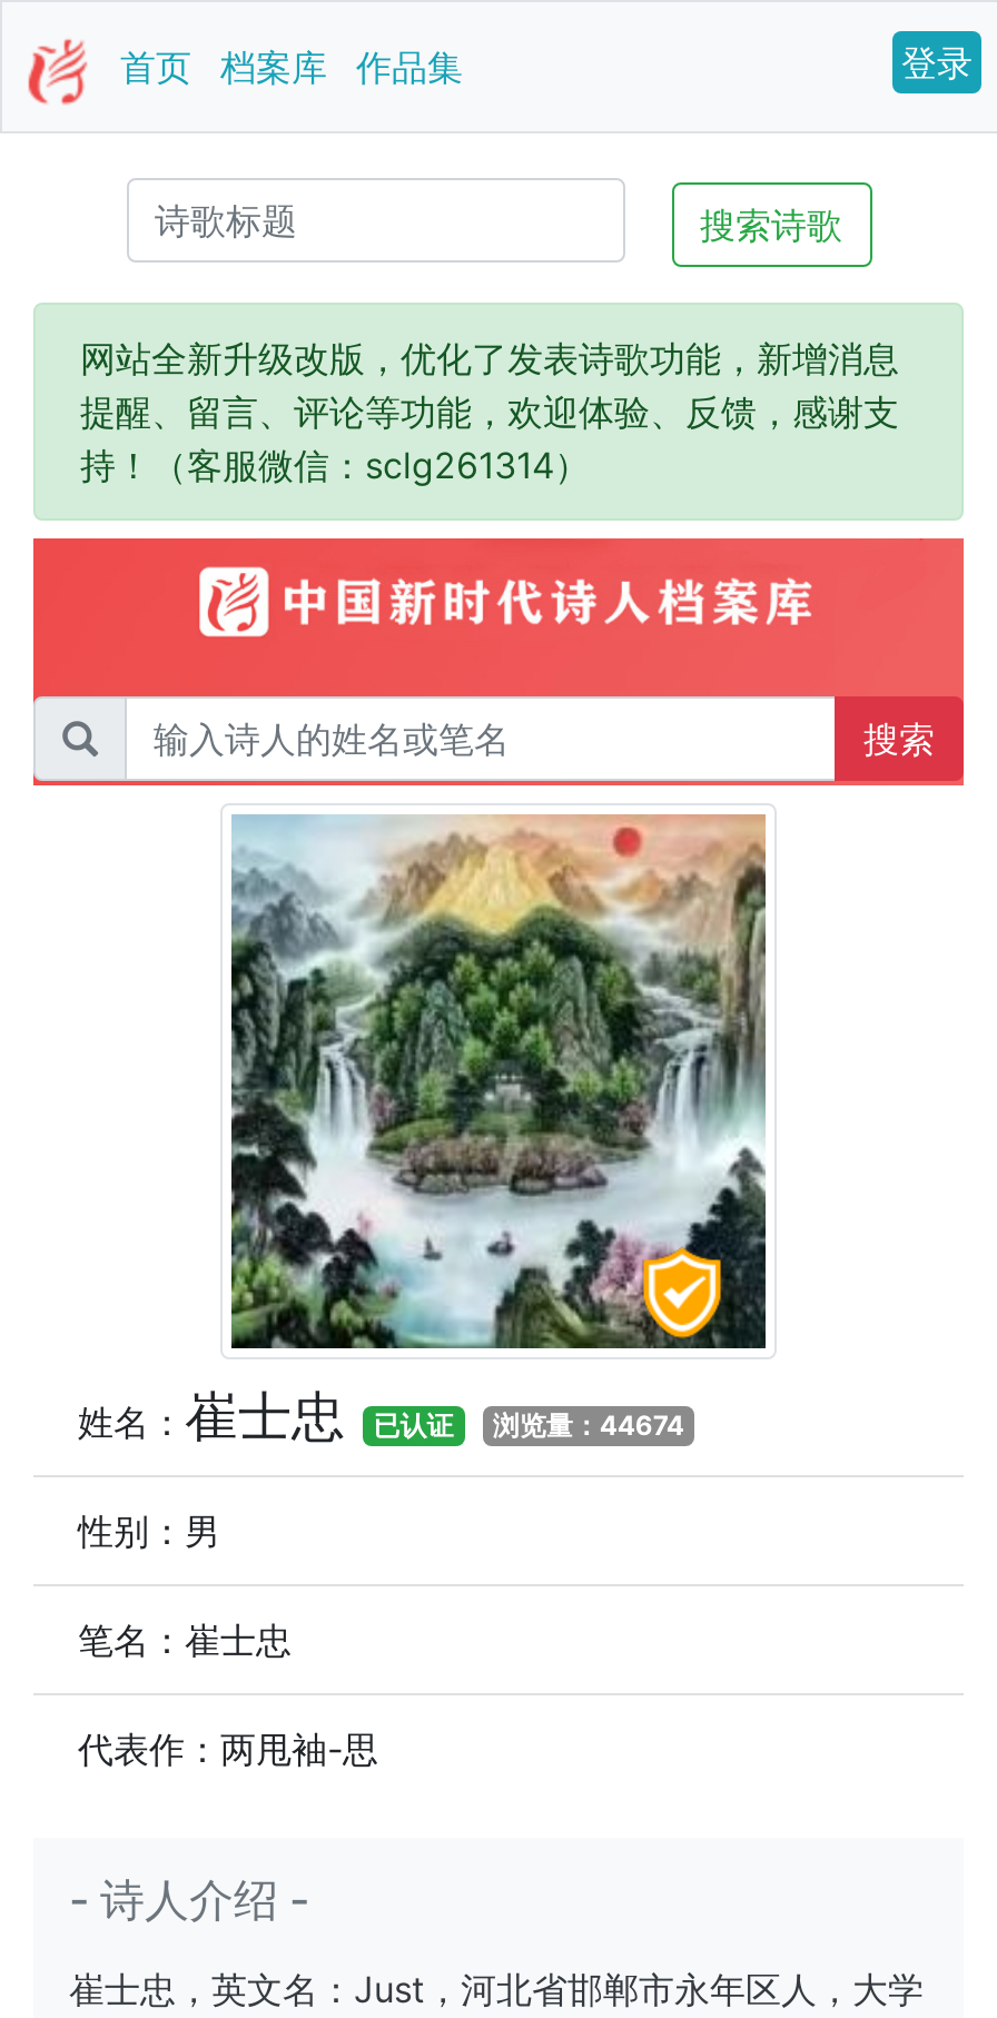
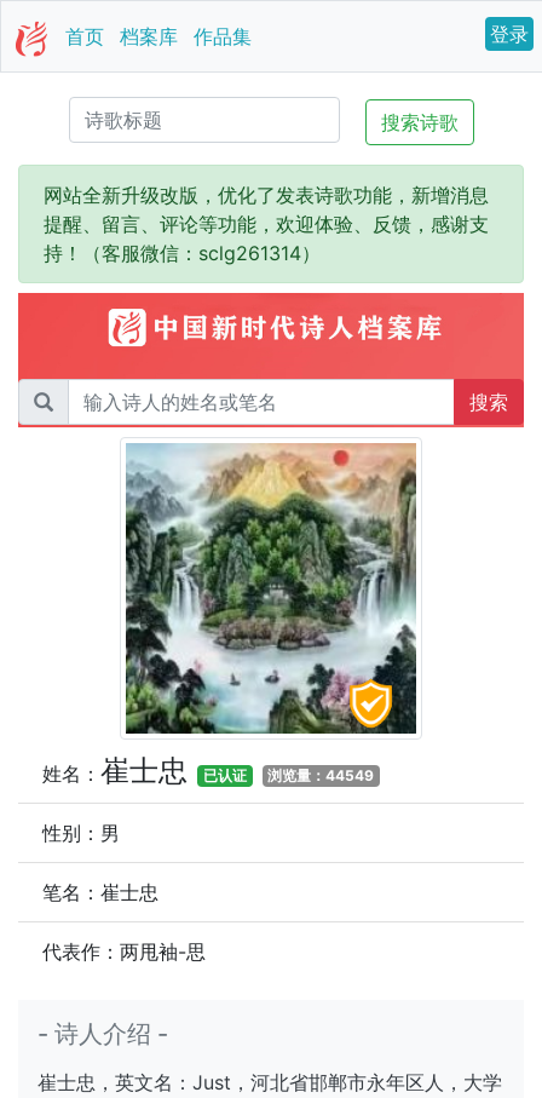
- 姓名：崔士忠 已认证 浏览量：44674
+ 姓名：崔士忠 已认证 浏览量：44549
